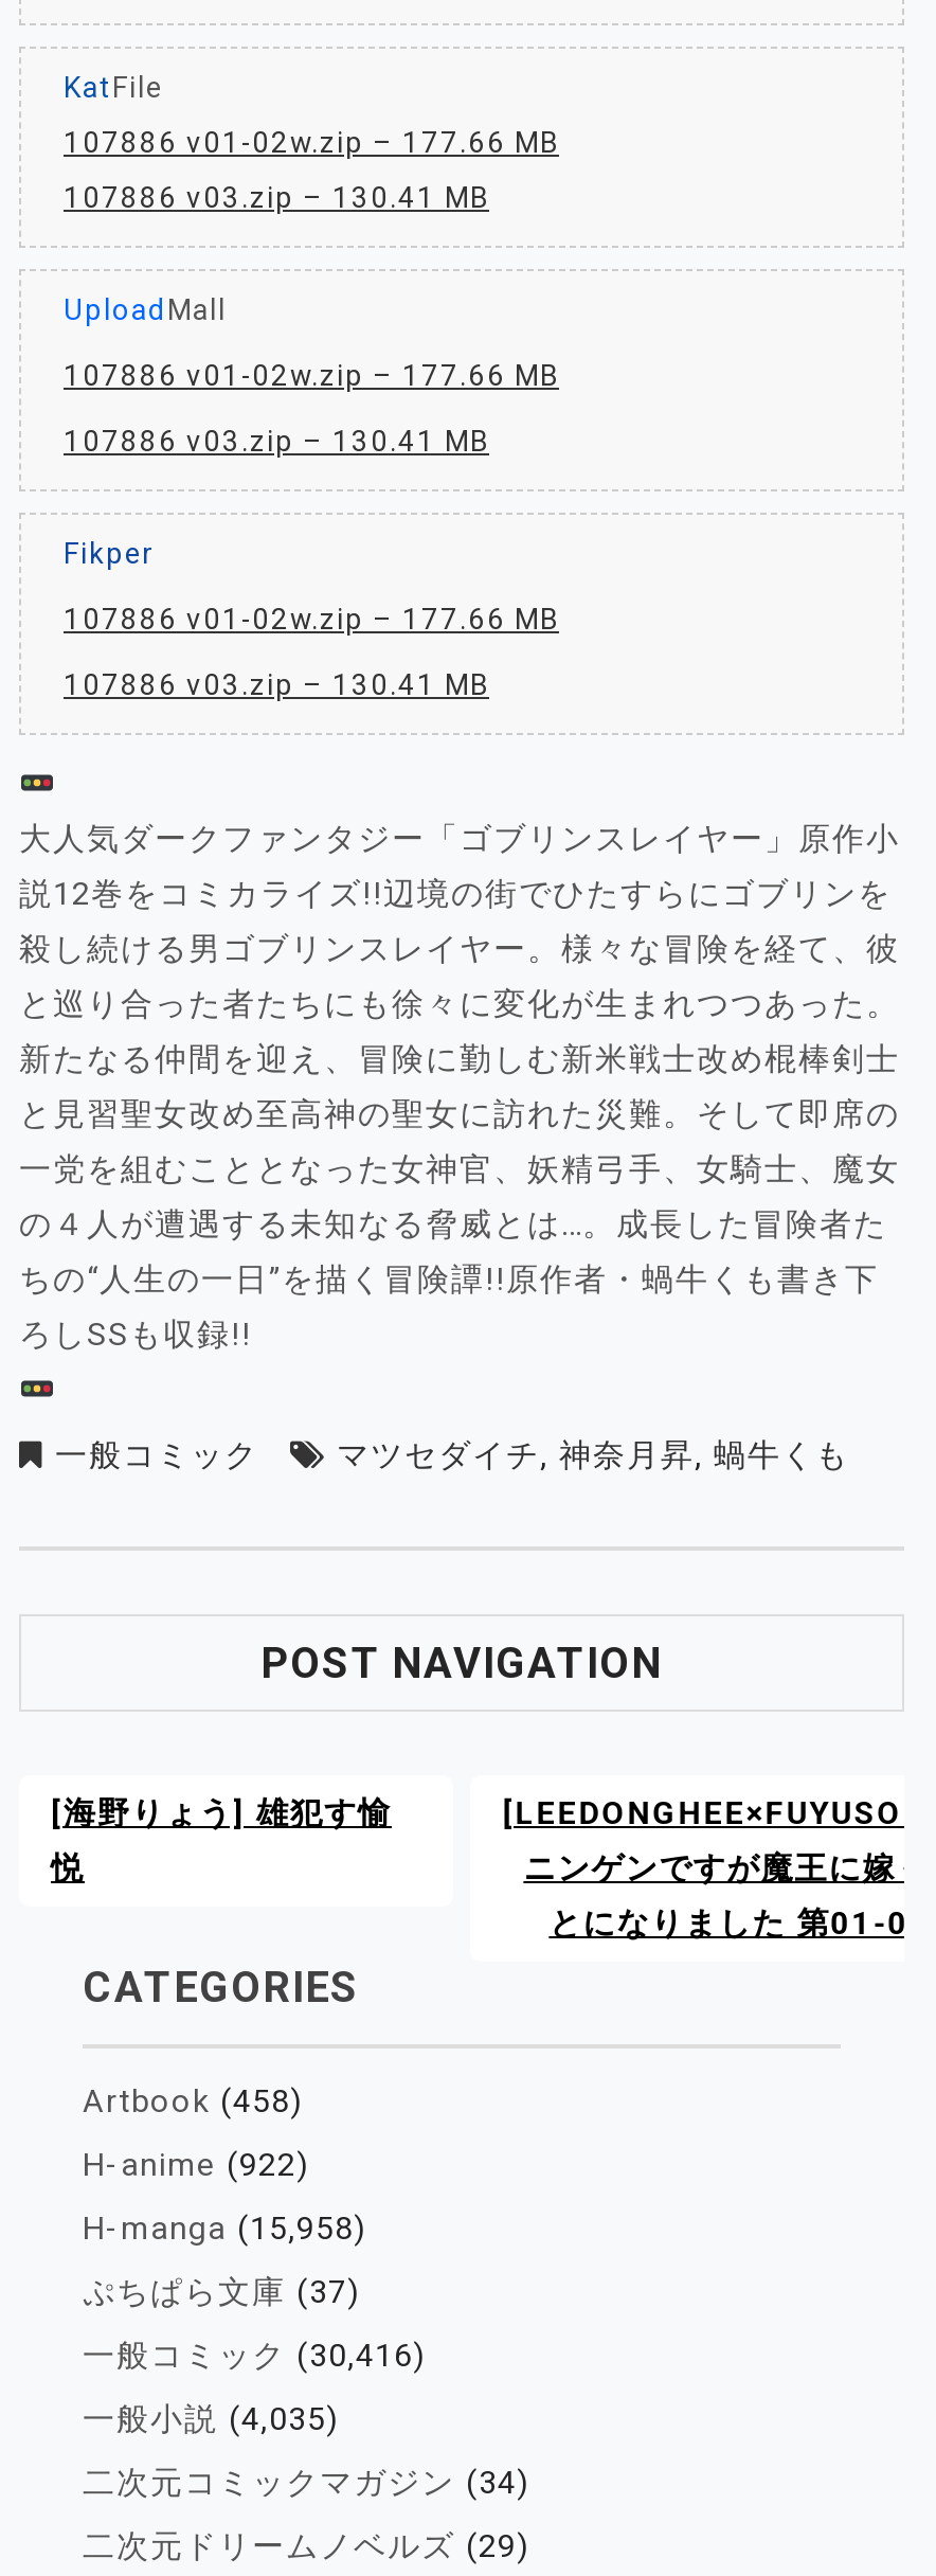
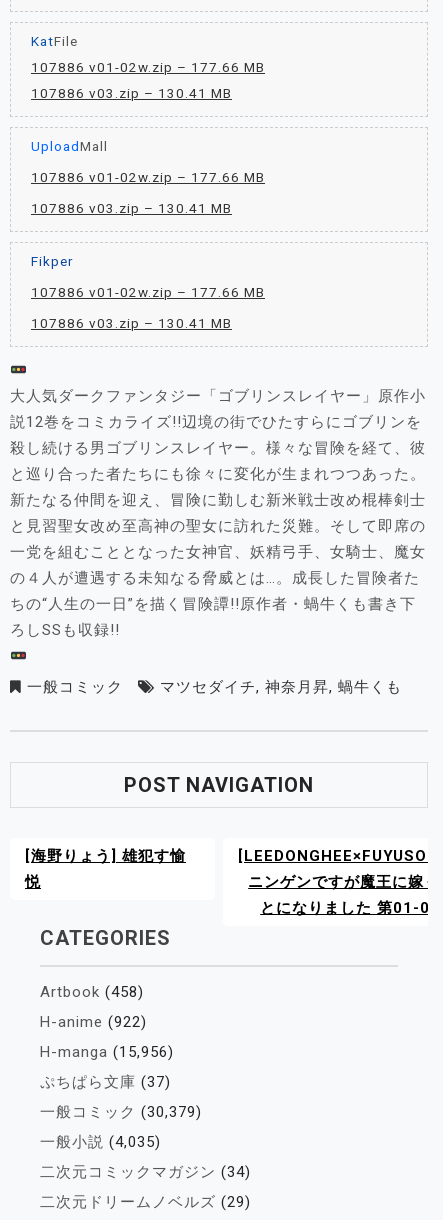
- H-manga (15,958)
+ H-manga (15,956)

- 一般コミック(30,416)
+ 一般コミック(30,379)
